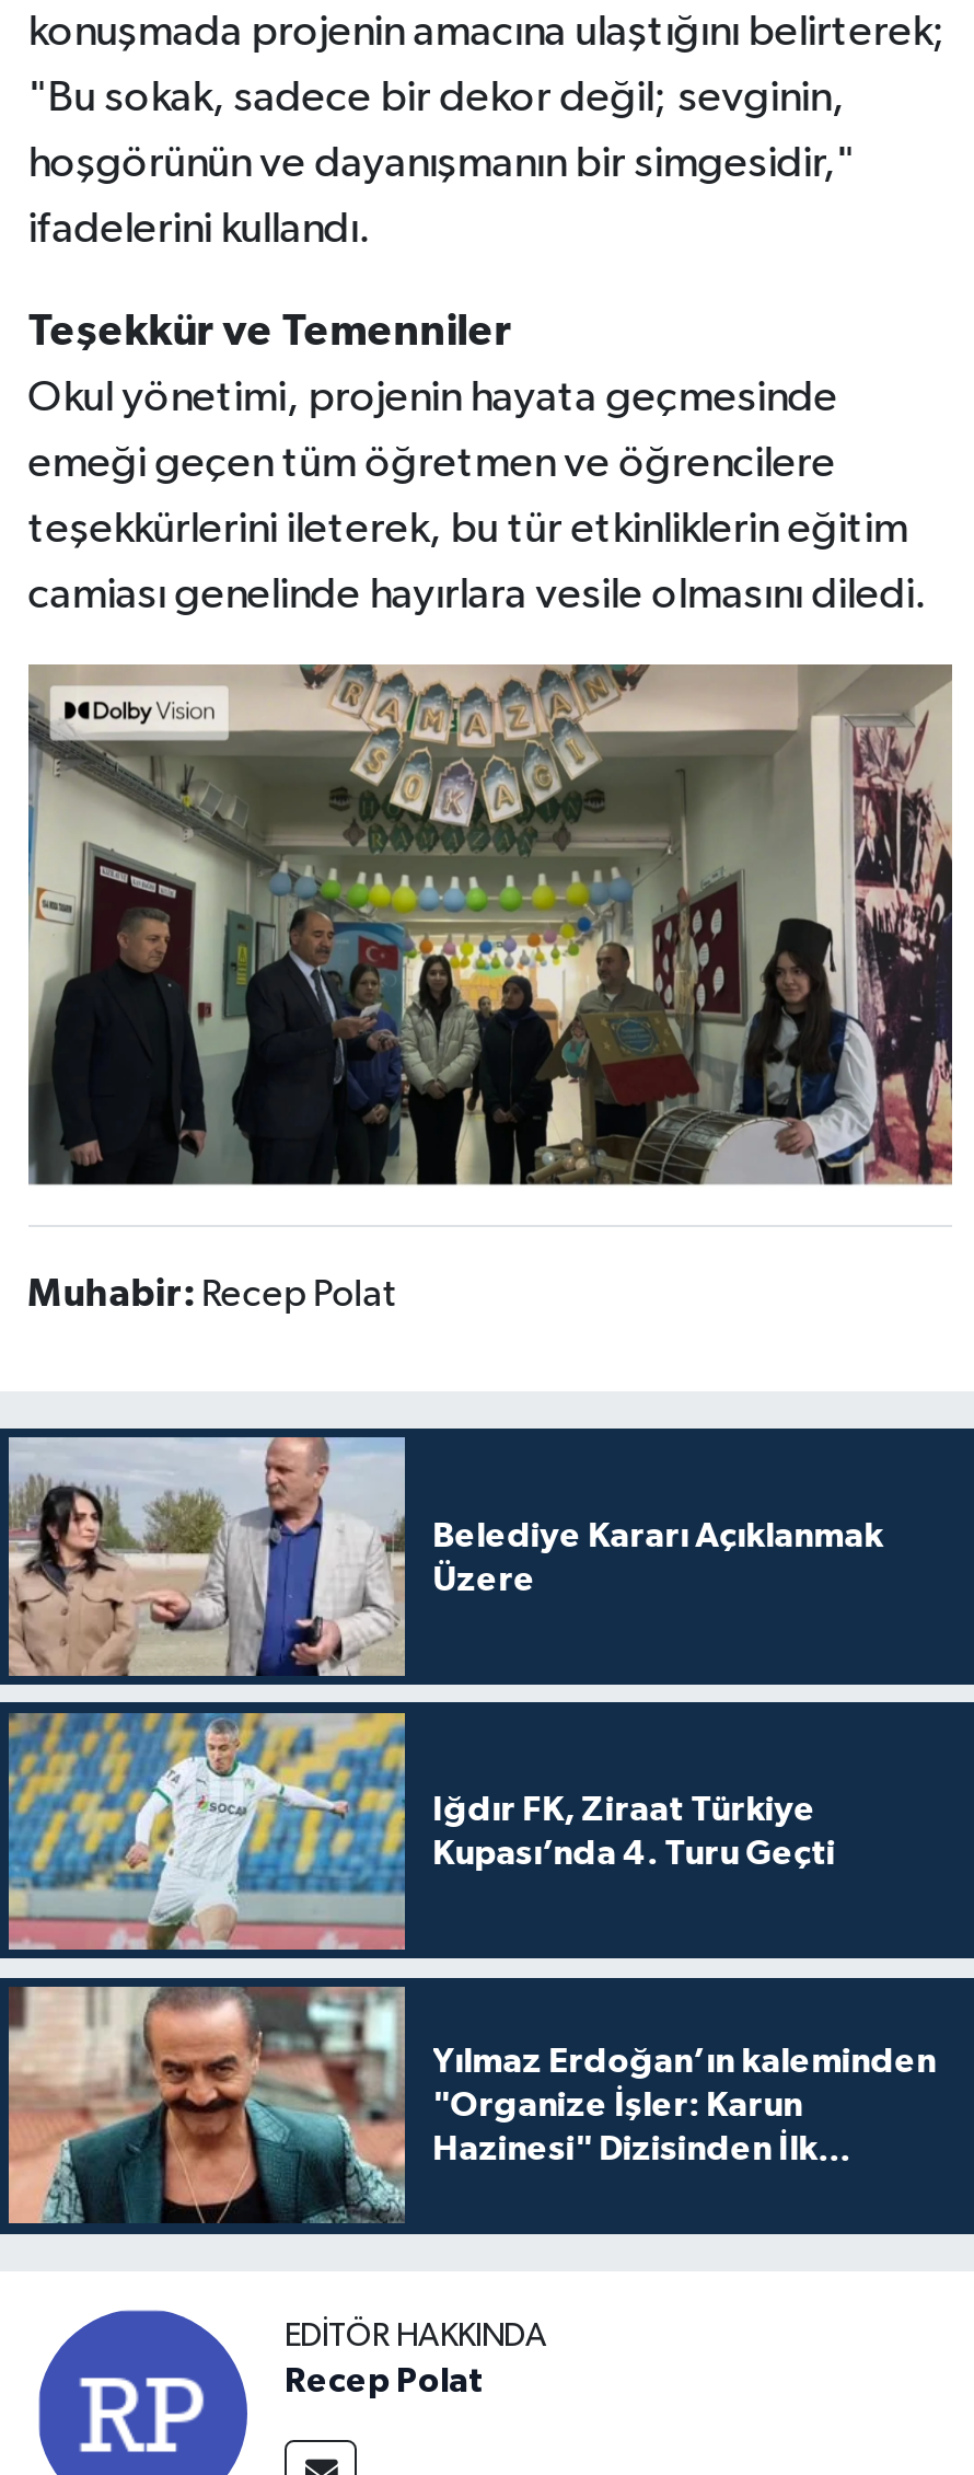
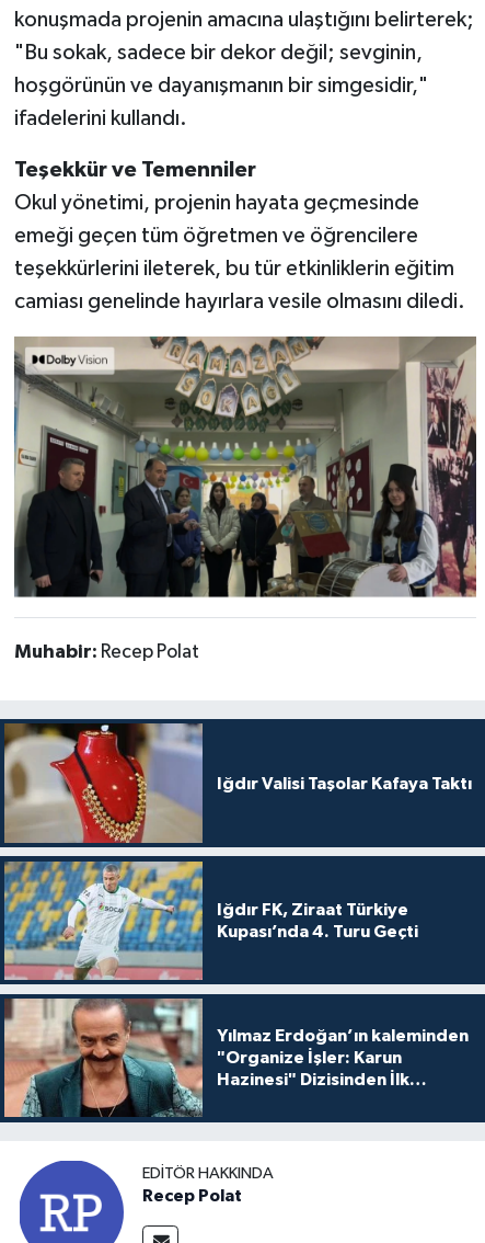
- [image]
- Belediye Kararı Açıklanmak
- Üzere
+ [image]
+ Iğdır Valisi Taşolar Kafaya Taktı
